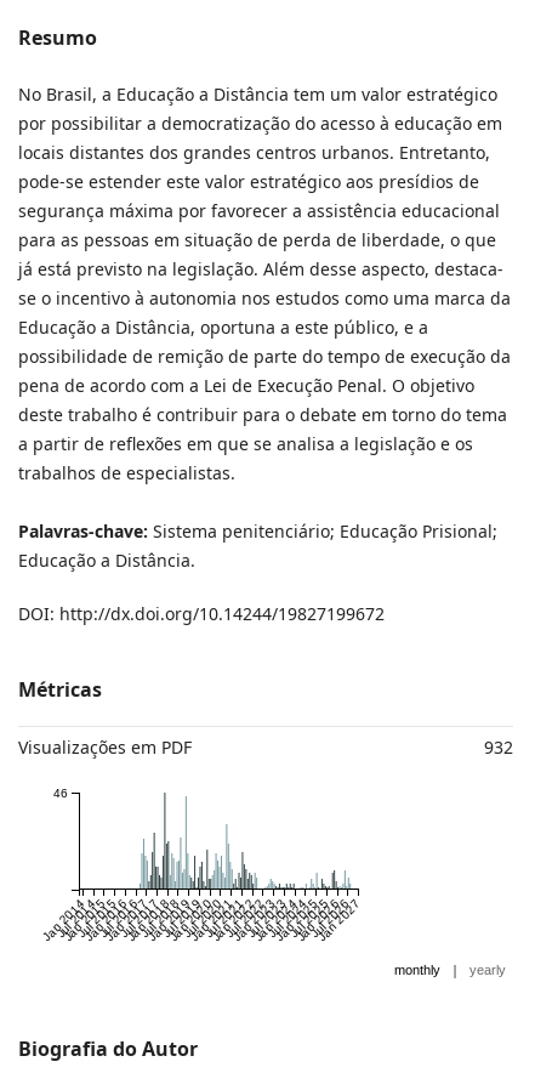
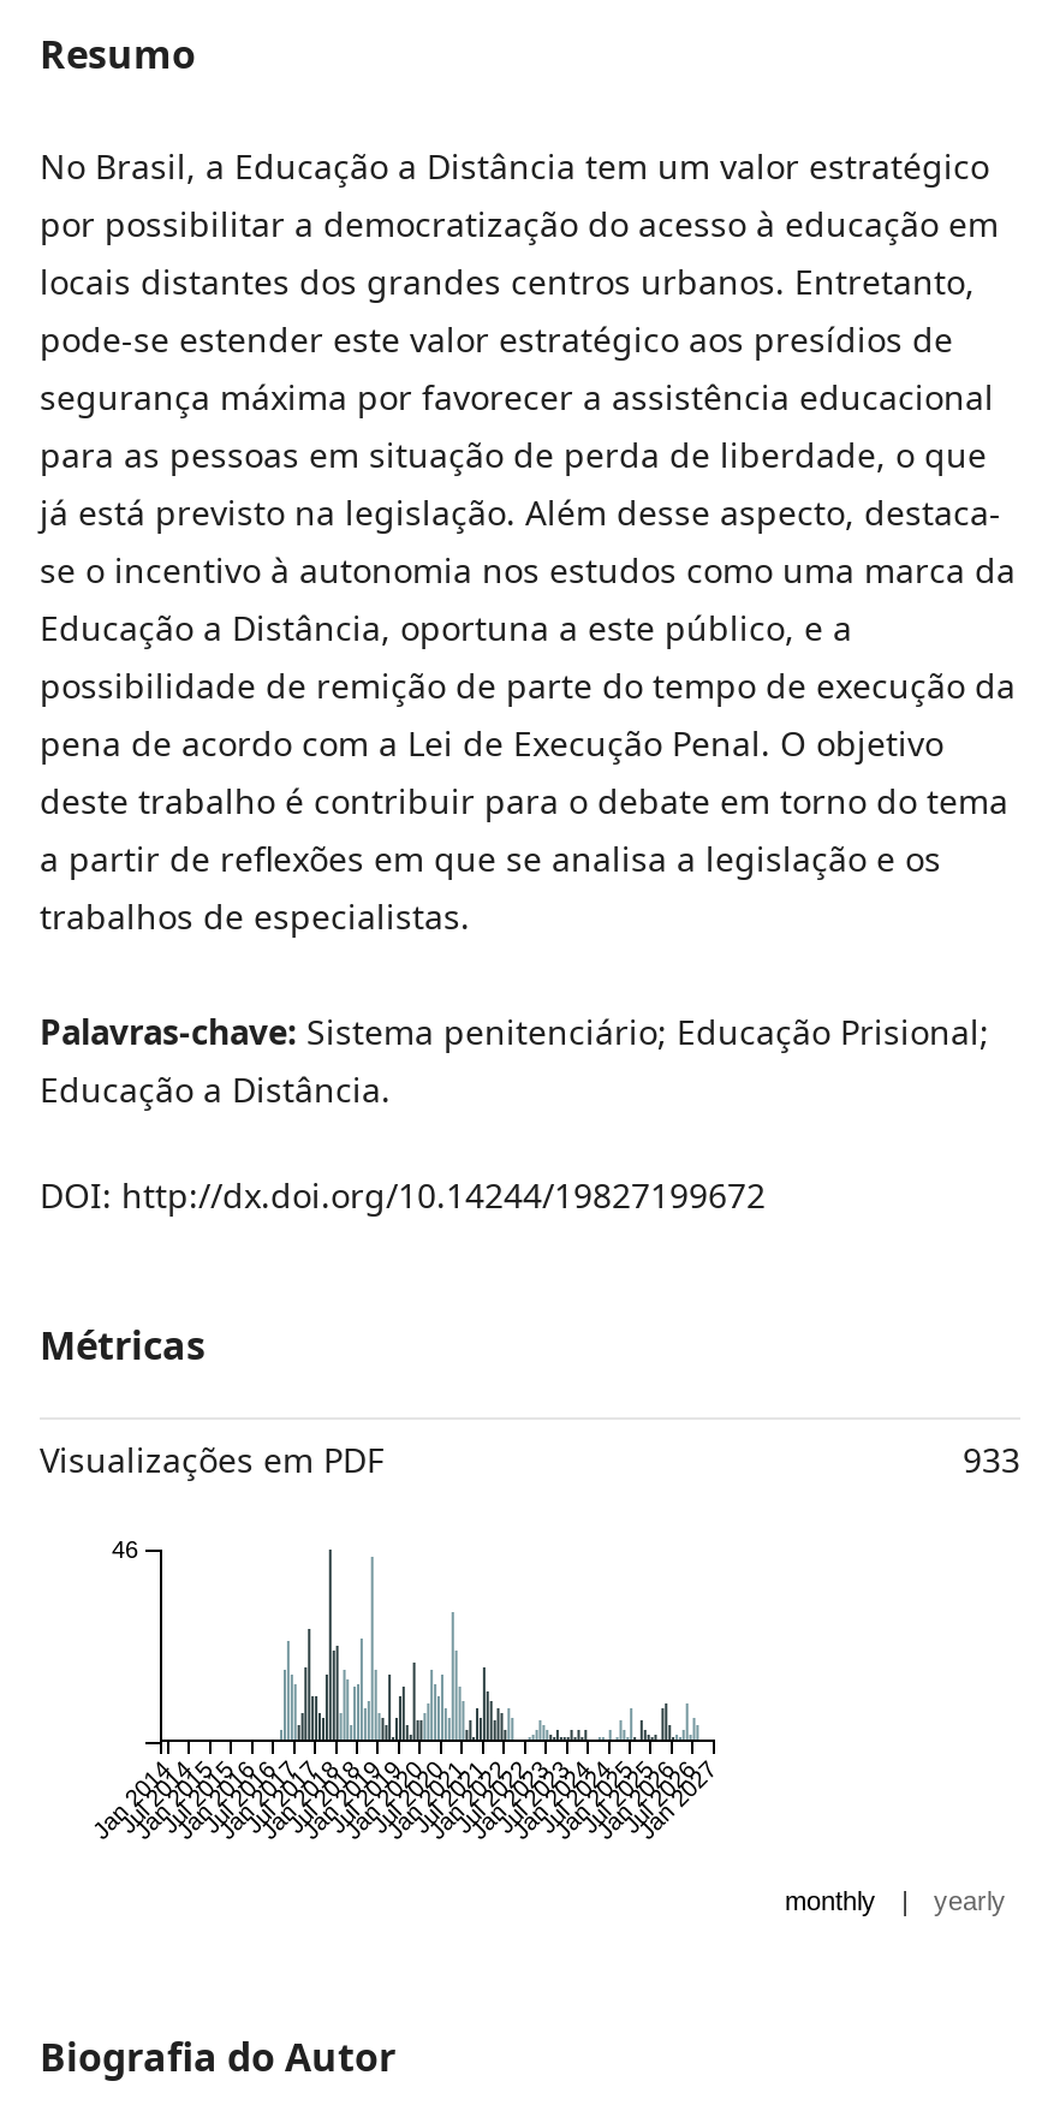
- 932
+ 933
